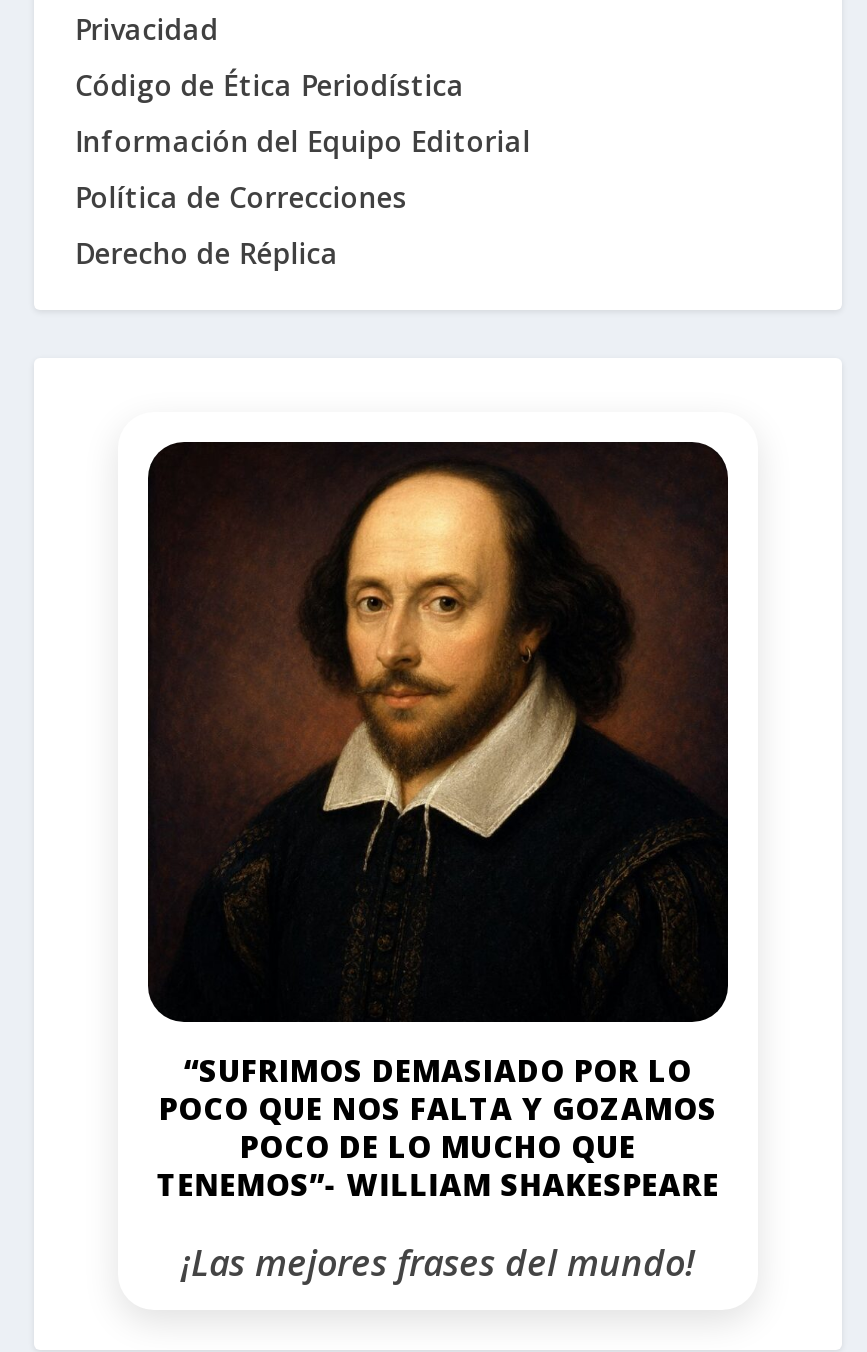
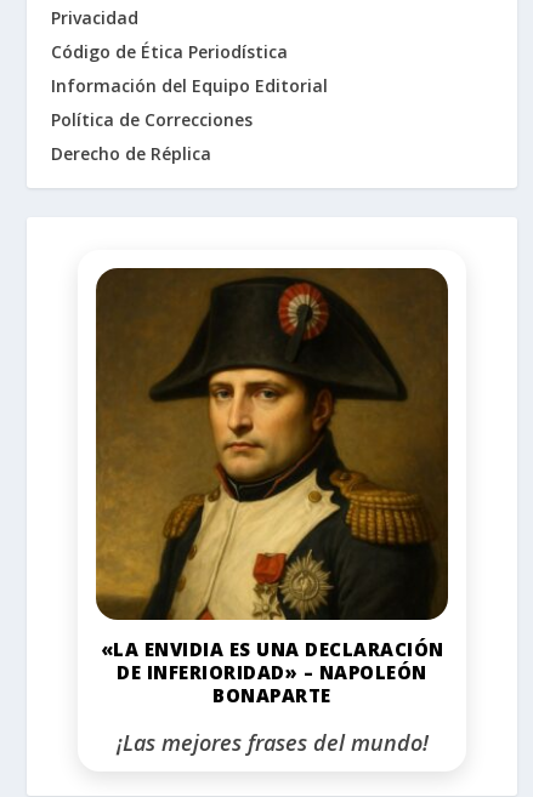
- [image]
- “SUFRIMOS DEMASIADO POR LO
- POCO QUE NOS FALTA Y GOZAMOS
- POCO DE LO MUCHO QUE
- TENEMOS”- WILLIAM SHAKESPEARE
+ [image]
+ «LA ENVIDIA ES UNA DECLARACIÓN
+ DE INFERIORIDAD» – NAPOLEÓN
+ BONAPARTE
